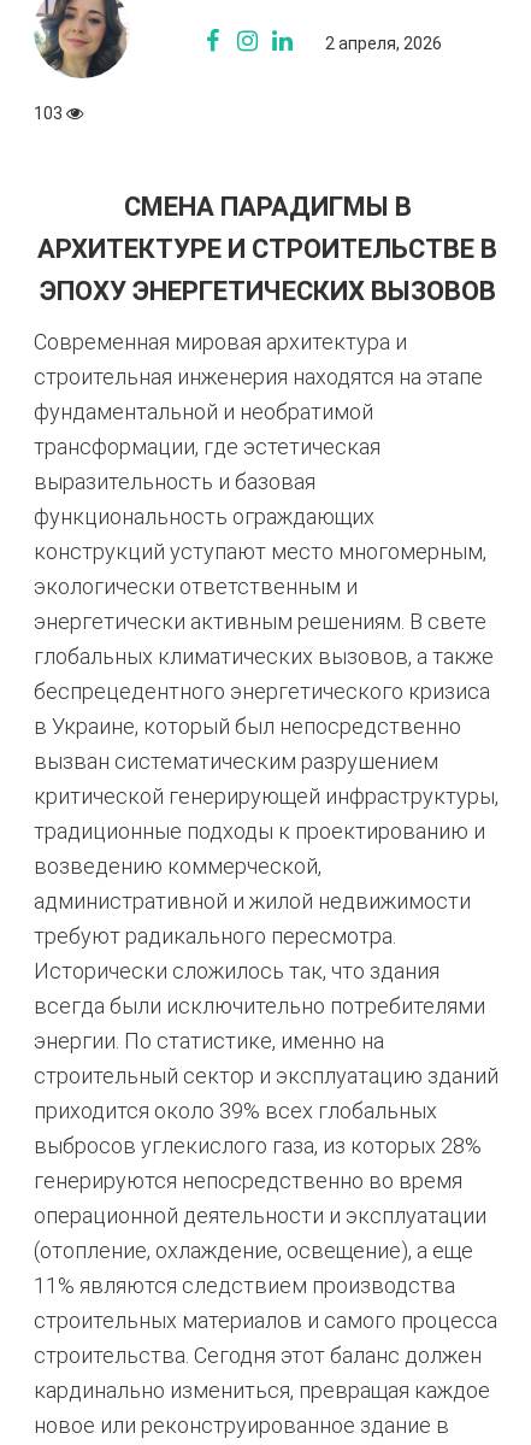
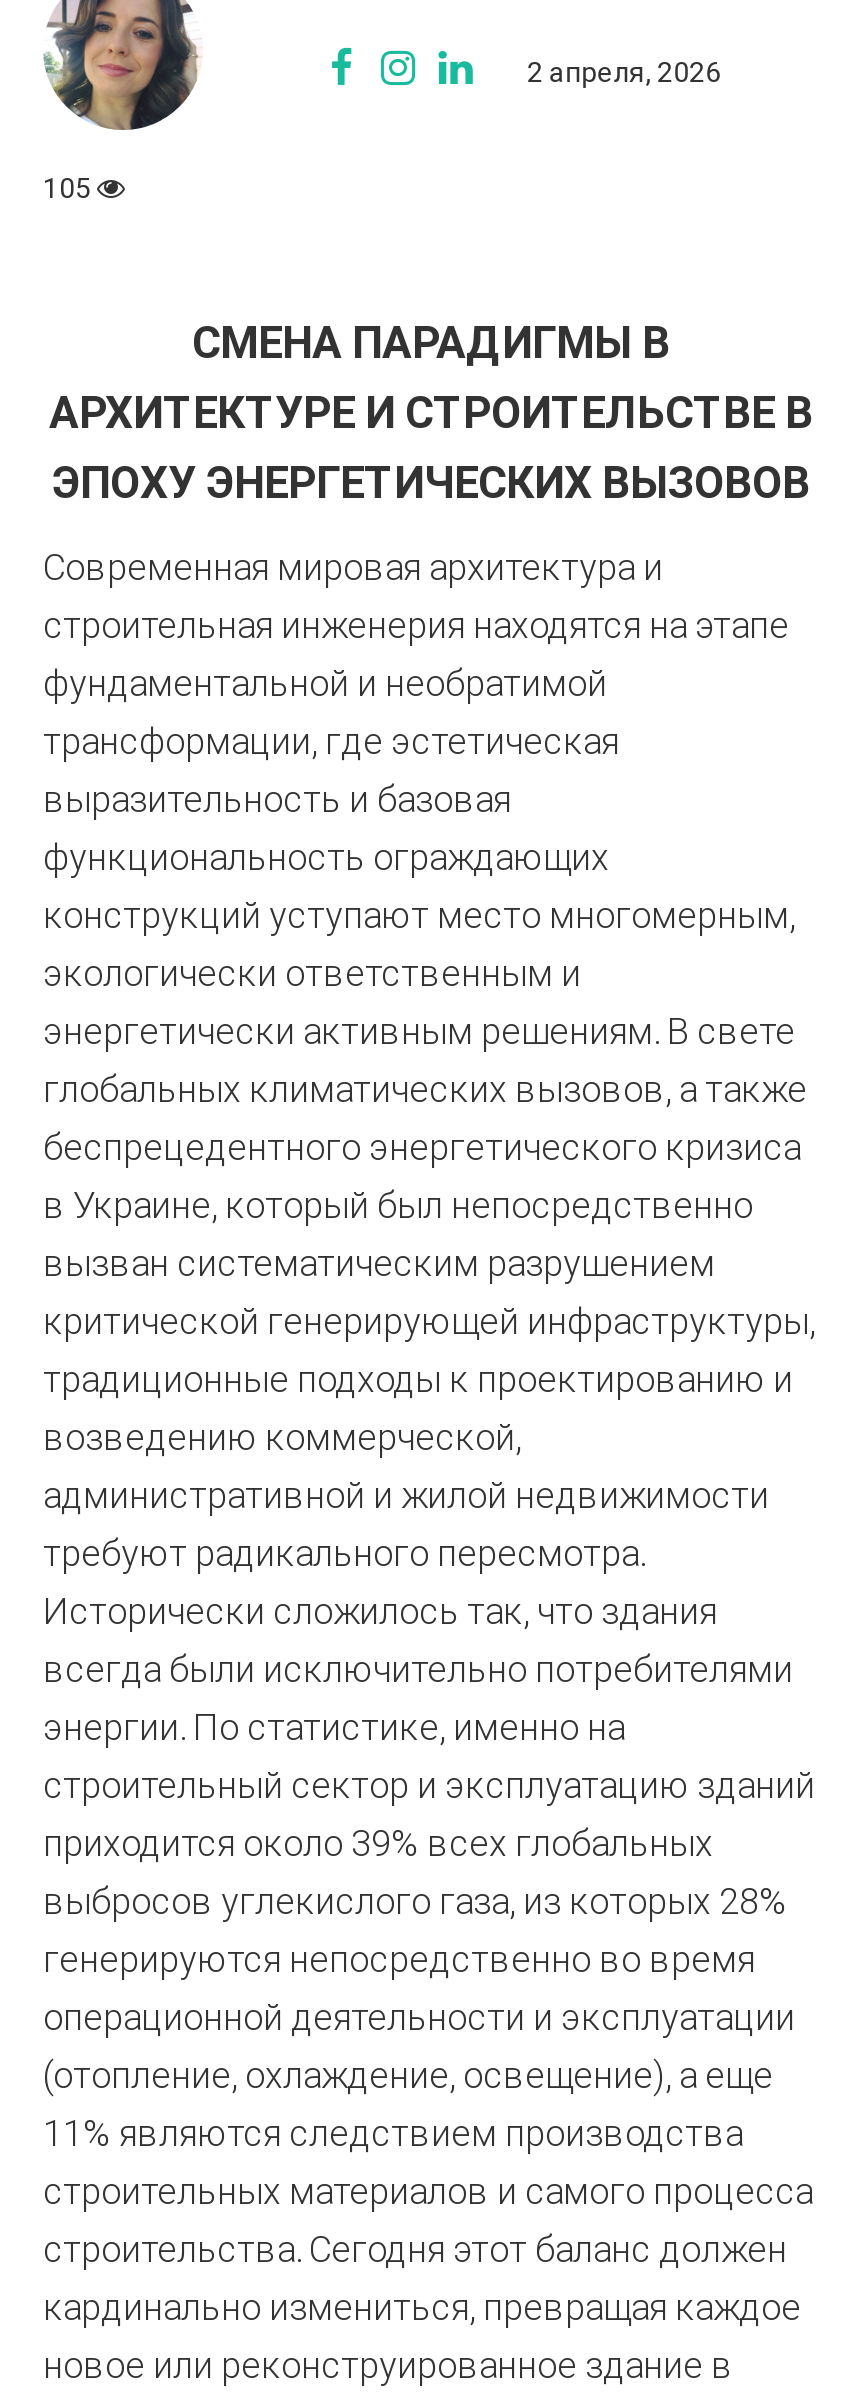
- 103
+ 105
